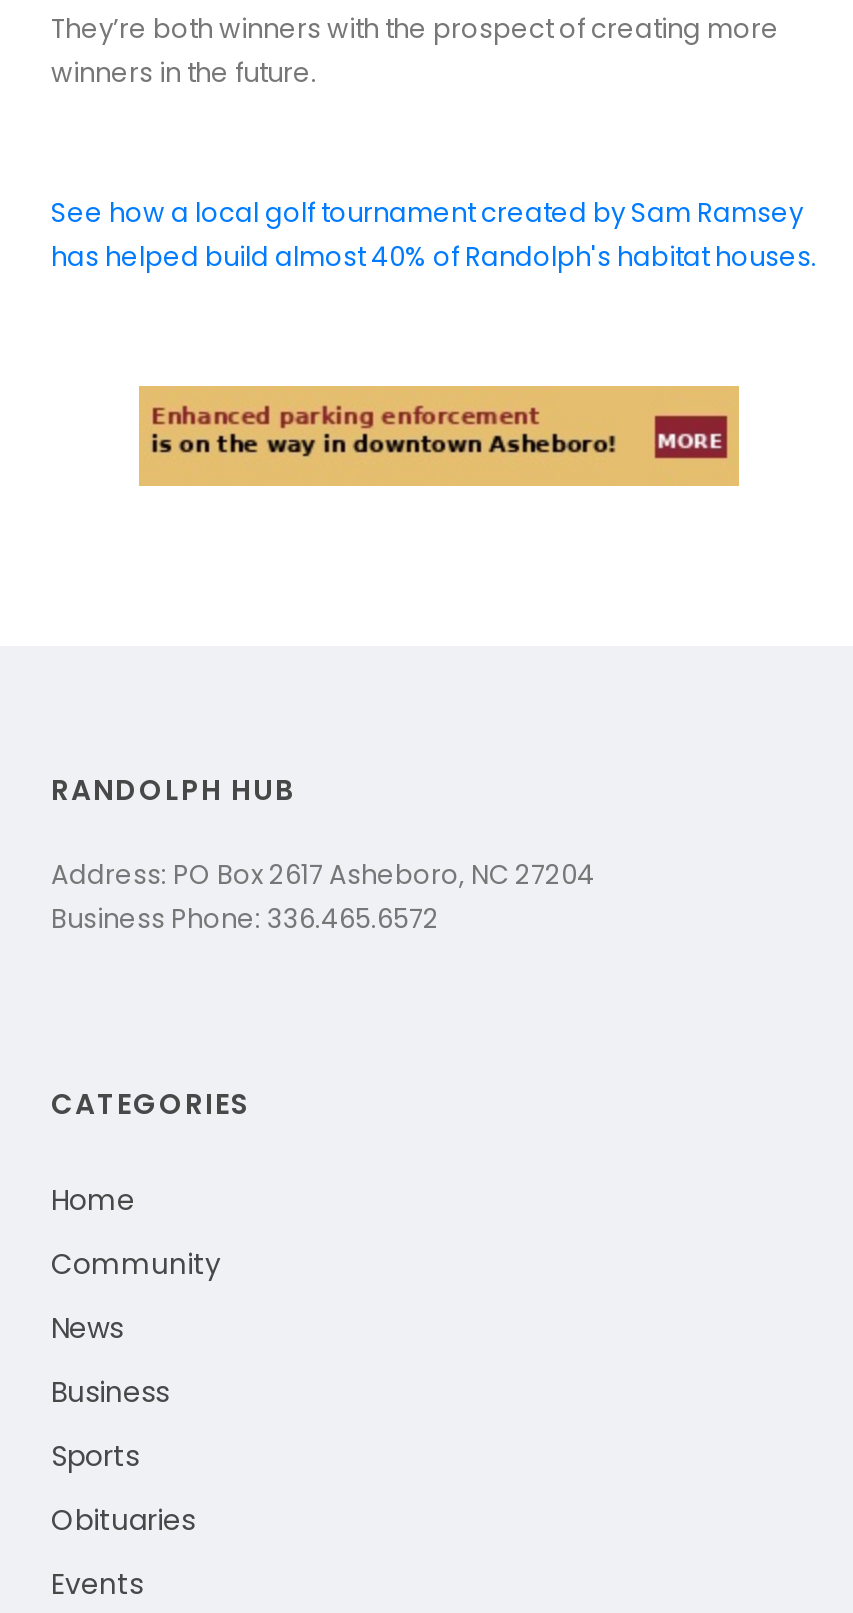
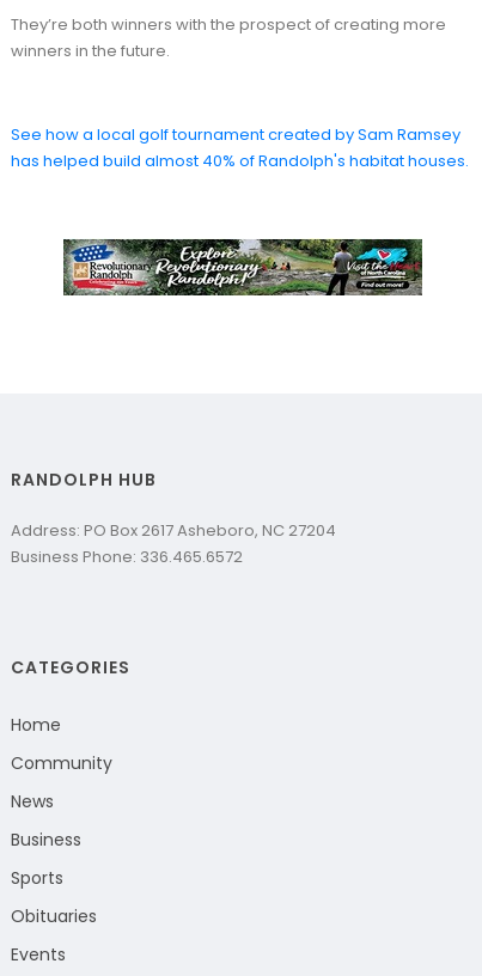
- [image]
+ [image]
